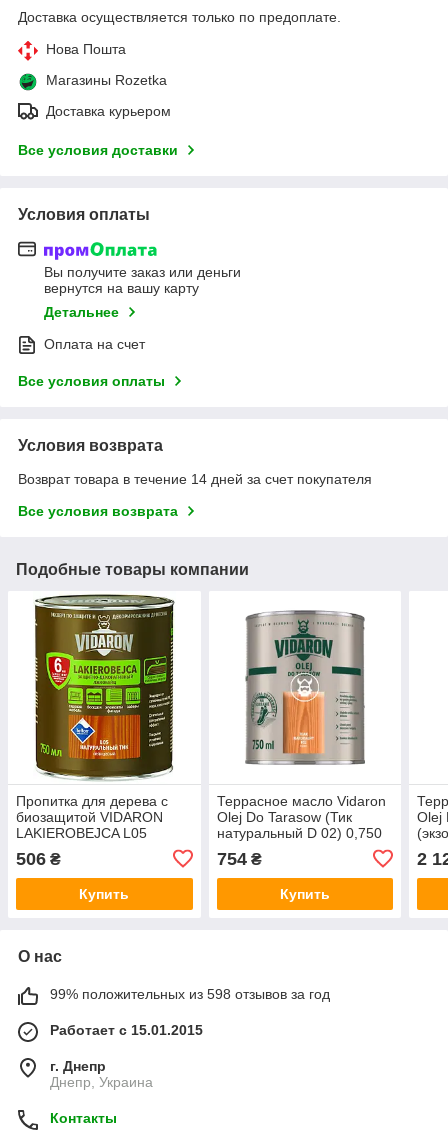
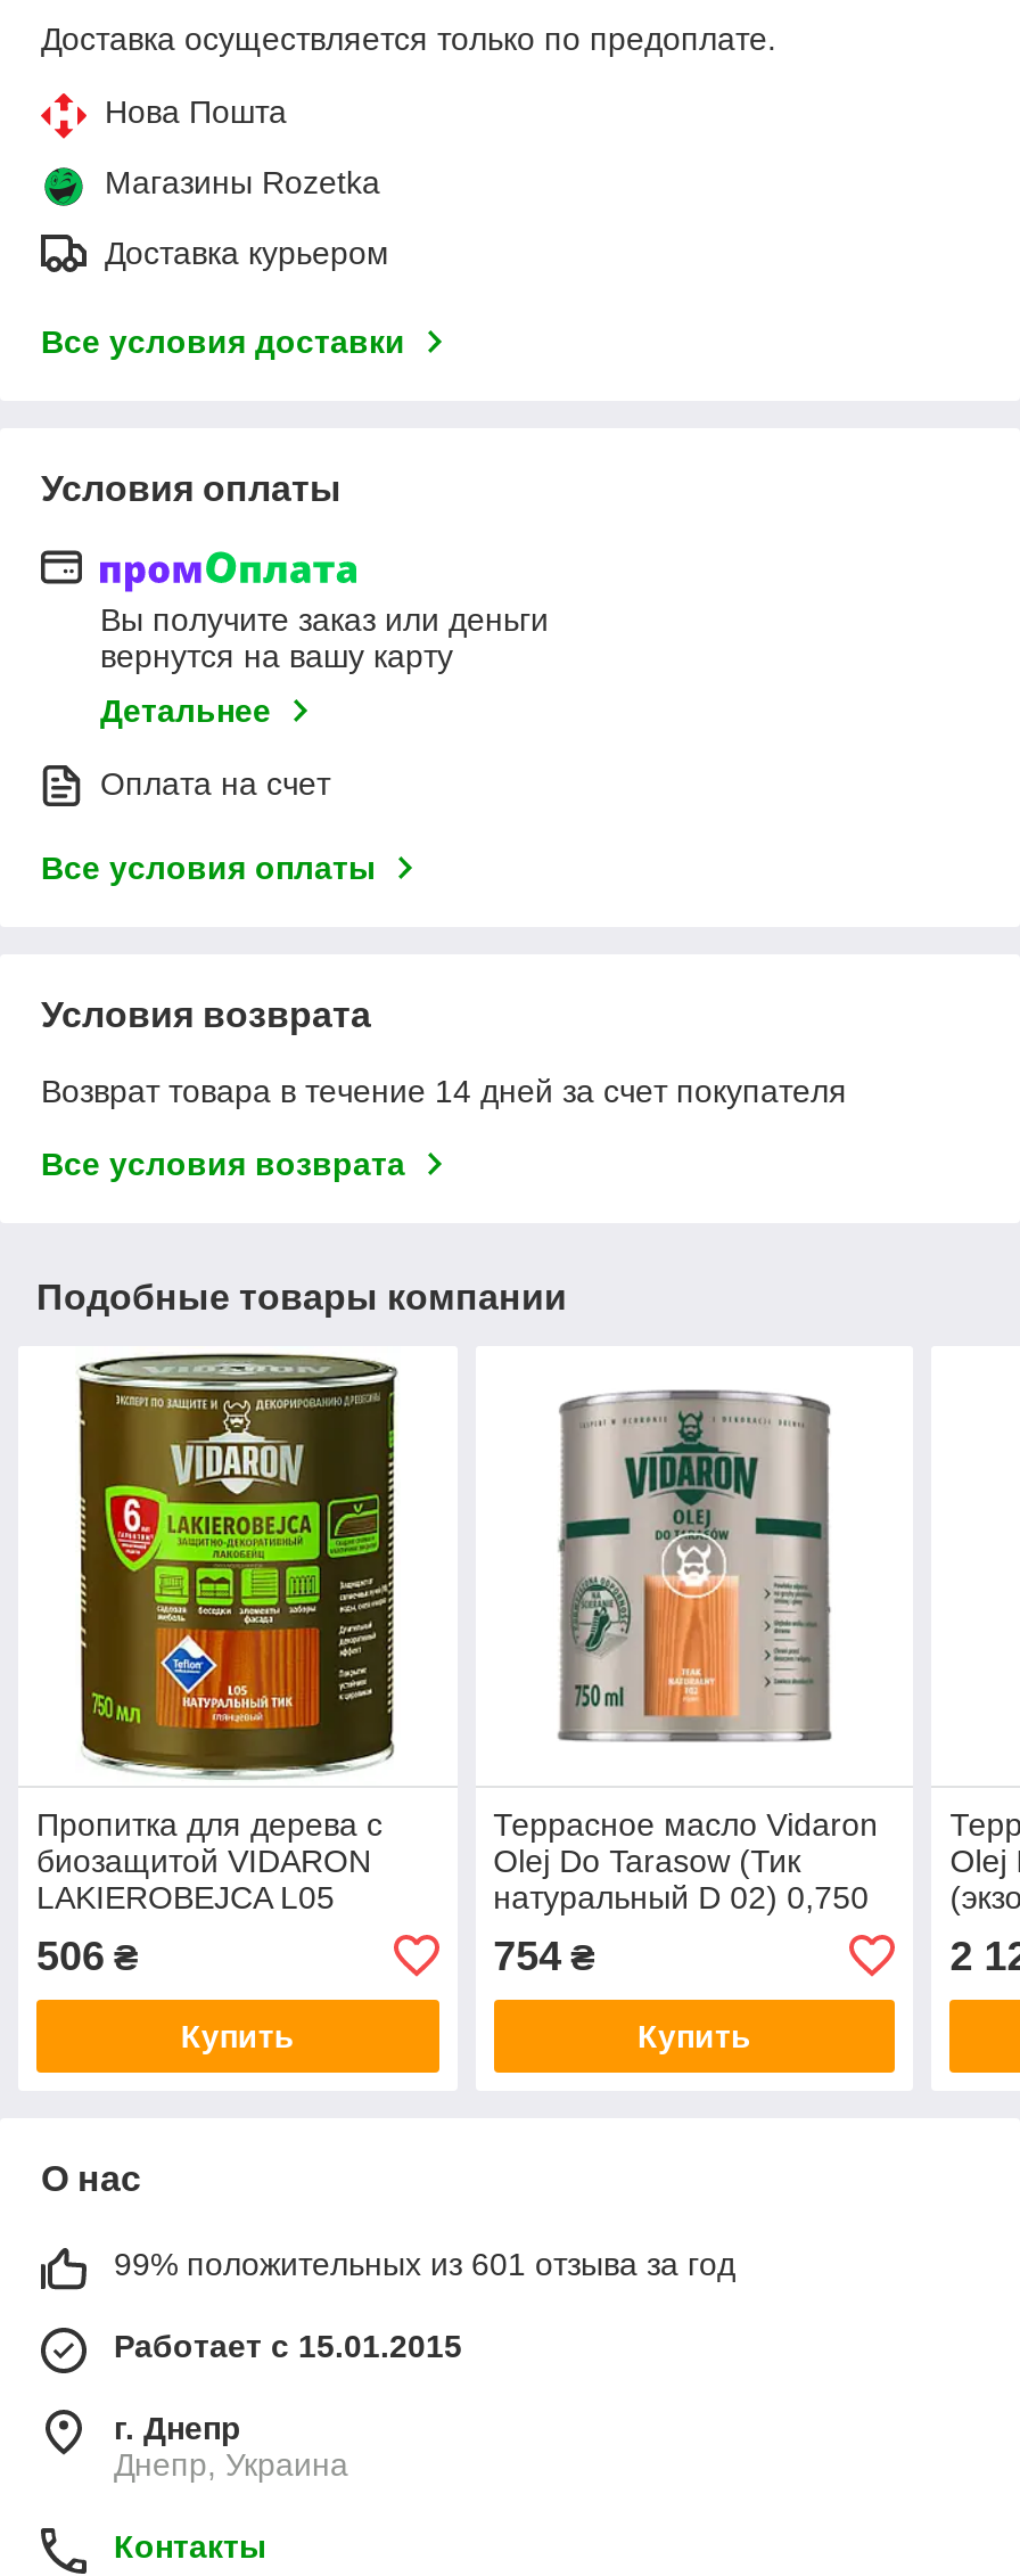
- 99% положительных из 598 отзывов за год
+ 99% положительных из 601 отзыва за год
